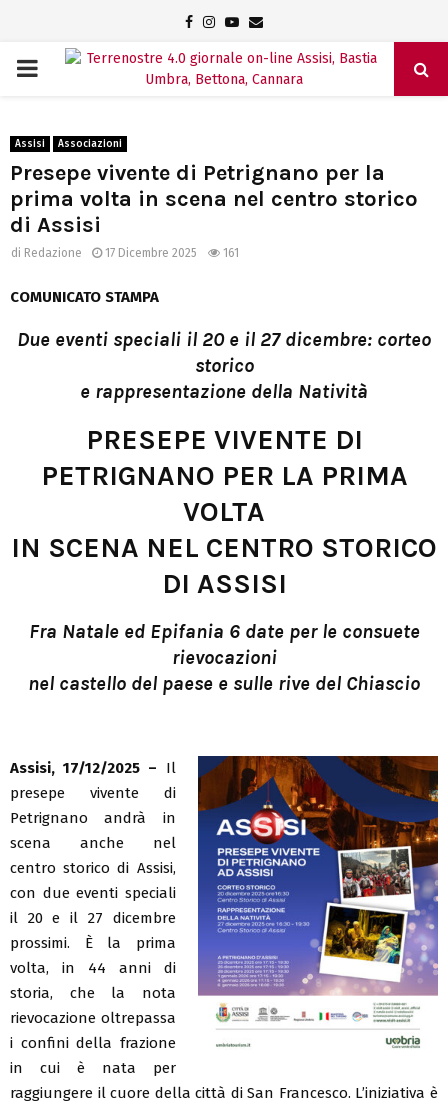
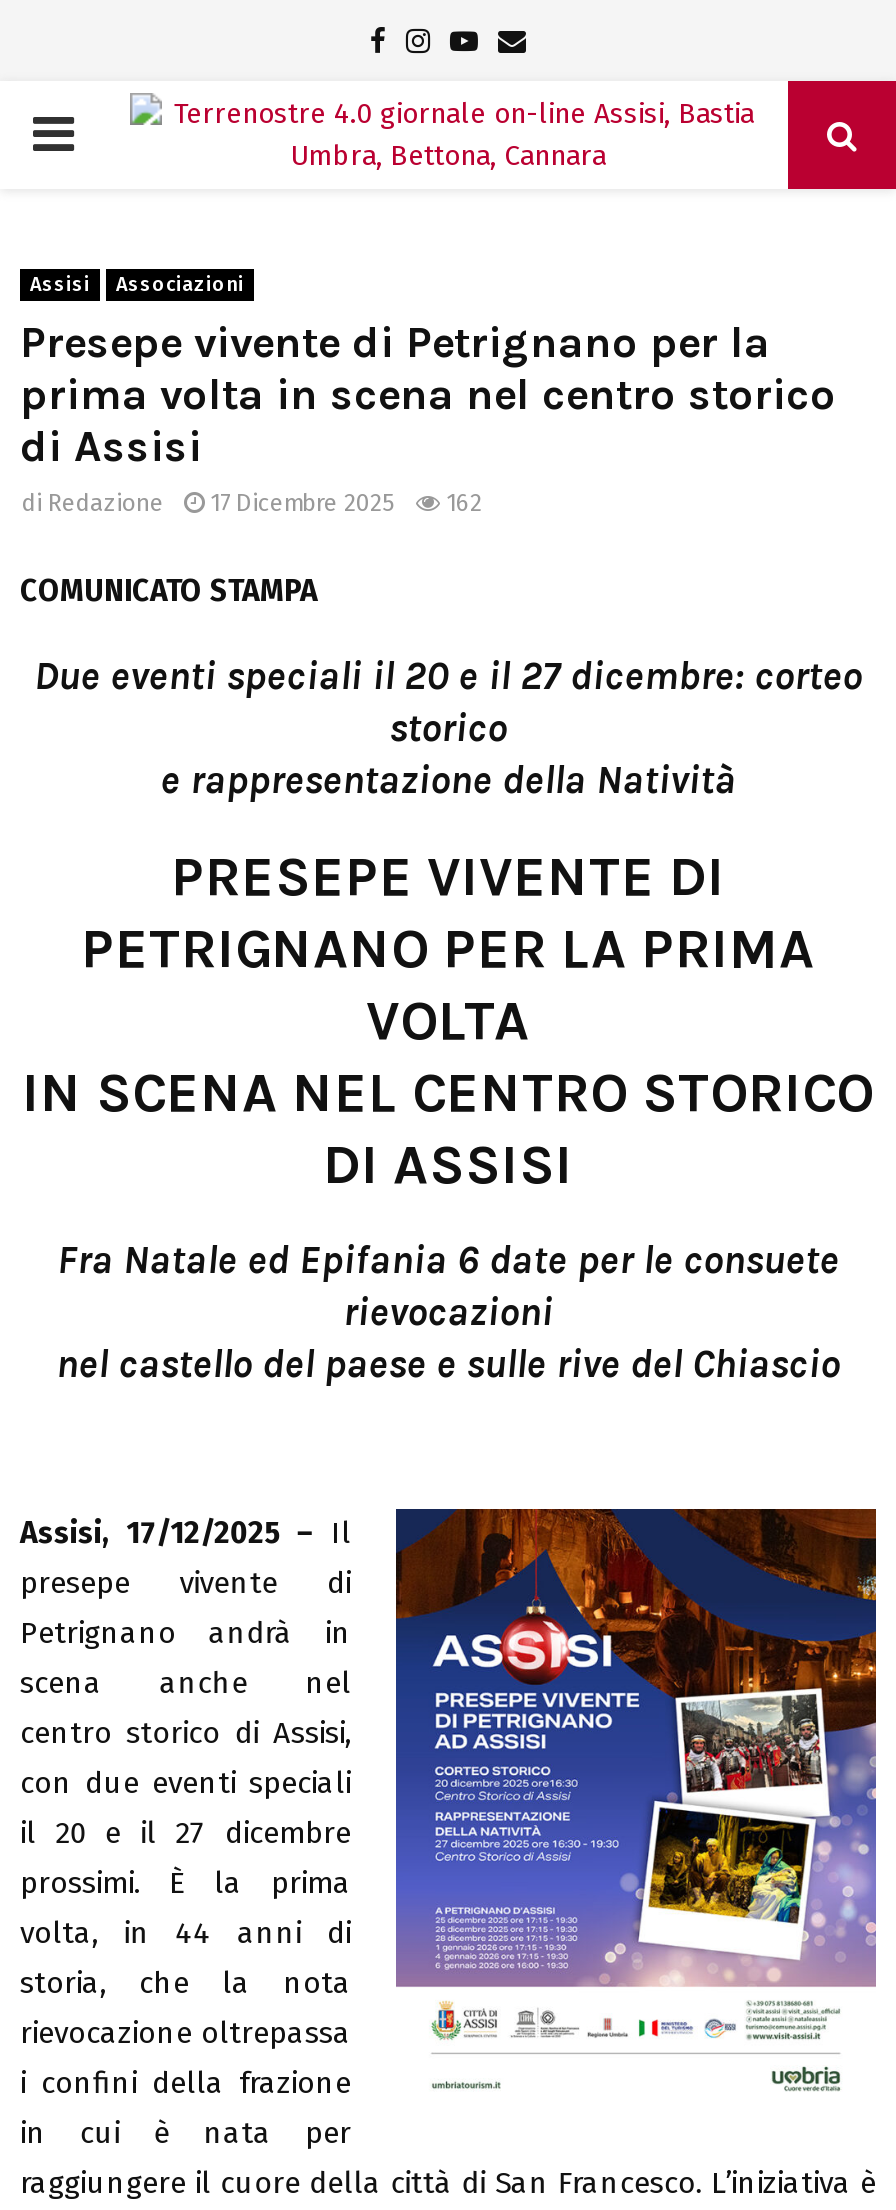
- di Redazione 17 Dicembre 2025 161
+ di Redazione 17 Dicembre 2025 162
